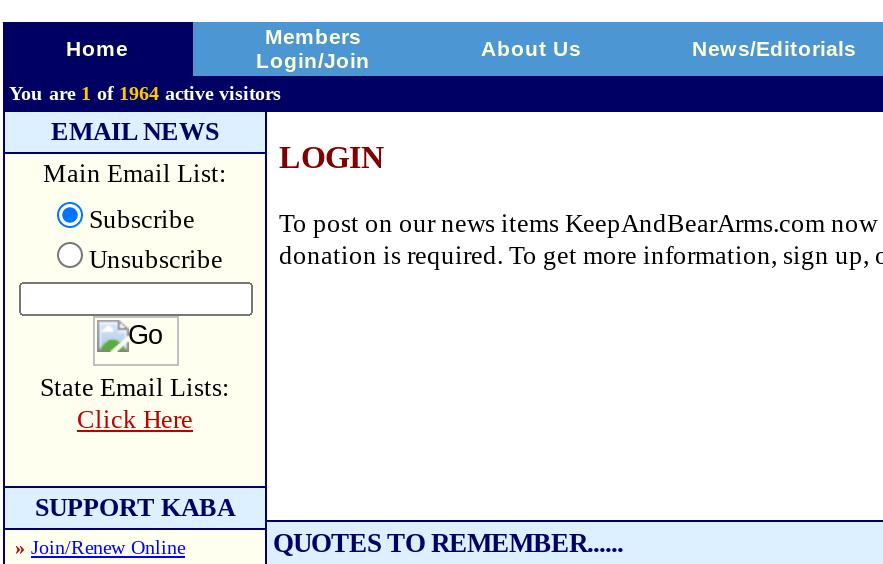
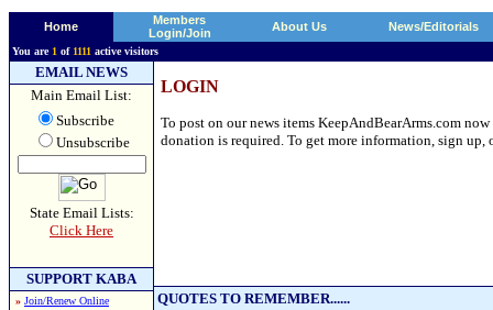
- You are 1 of 1964 active visitors
+ You are 1 of 1111 active visitors
